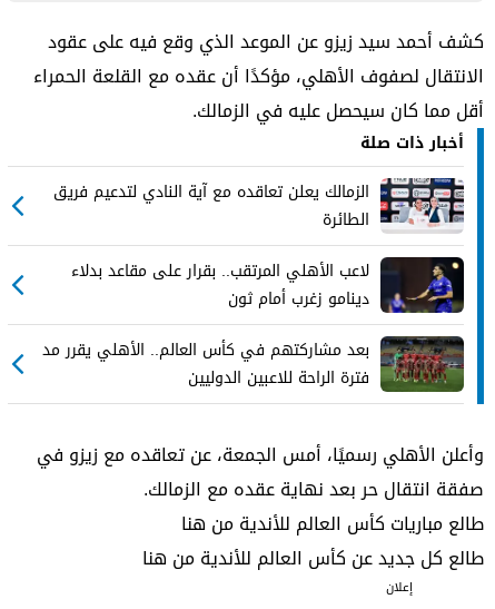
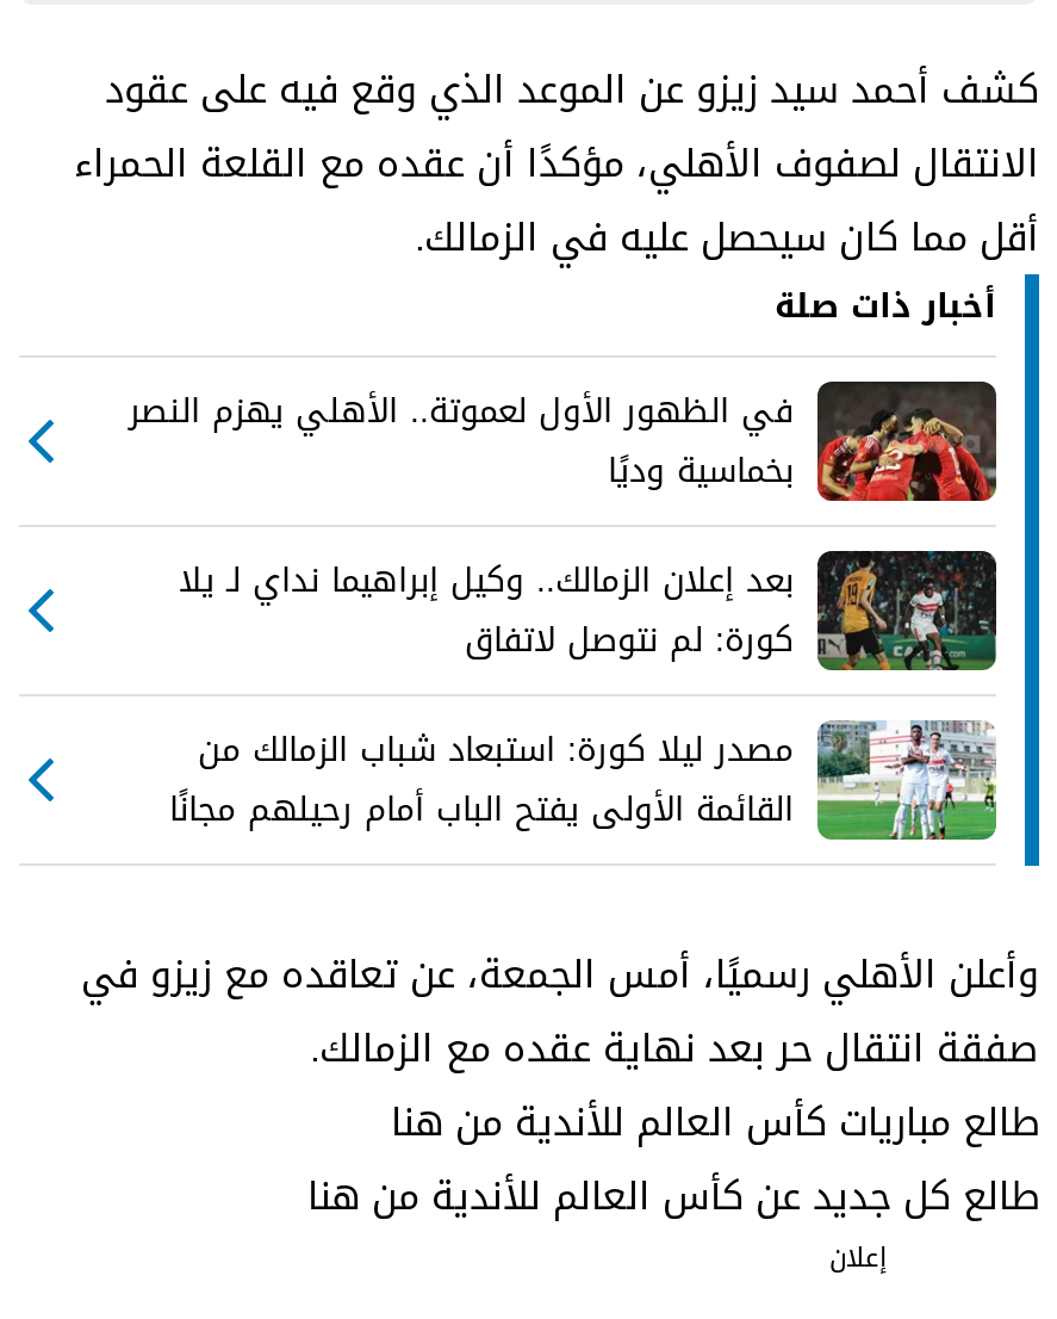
- [image]
- الزمالك يعلن تعاقده مع آية النادي لتدعيم فريق
- الطائرة
+ [image]
+ في الظهور الأول لعموتة.. الأهلي يهزم النصر
+ بخماسية وديًا

- [image]
- لاعب الأهلي المرتقب.. بقرار على مقاعد بدلاء
- دينامو زغرب أمام ثون
+ [image]
+ بعد إعلان الزمالك.. وكيل إبراهيما نداي لـ يلا
+ كورة: لم نتوصل لاتفاق

- [image]
- بعد مشاركتهم في كأس العالم.. الأهلي يقرر مد
- فترة الراحة للاعبين الدوليين
+ [image]
+ مصدر ليلا كورة: استبعاد شباب الزمالك من
+ القائمة الأولى يفتح الباب أمام رحيلهم مجانًا
